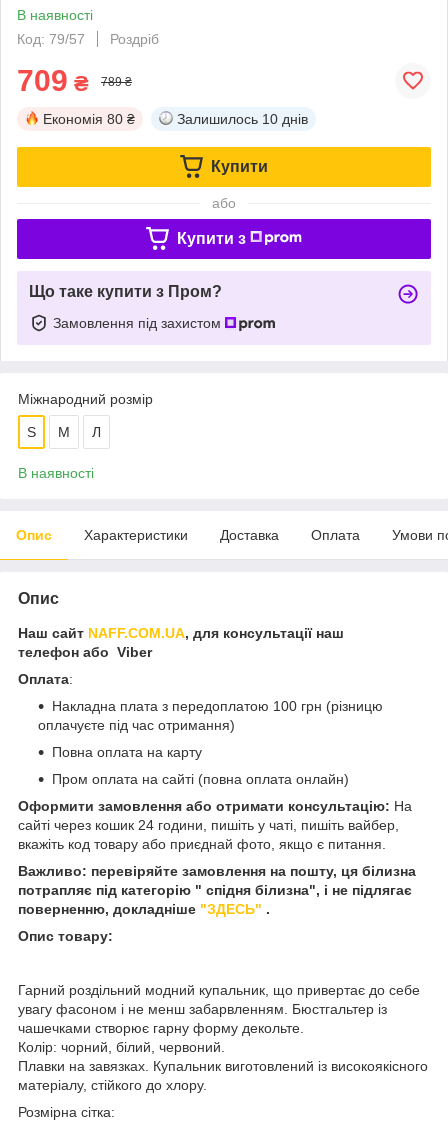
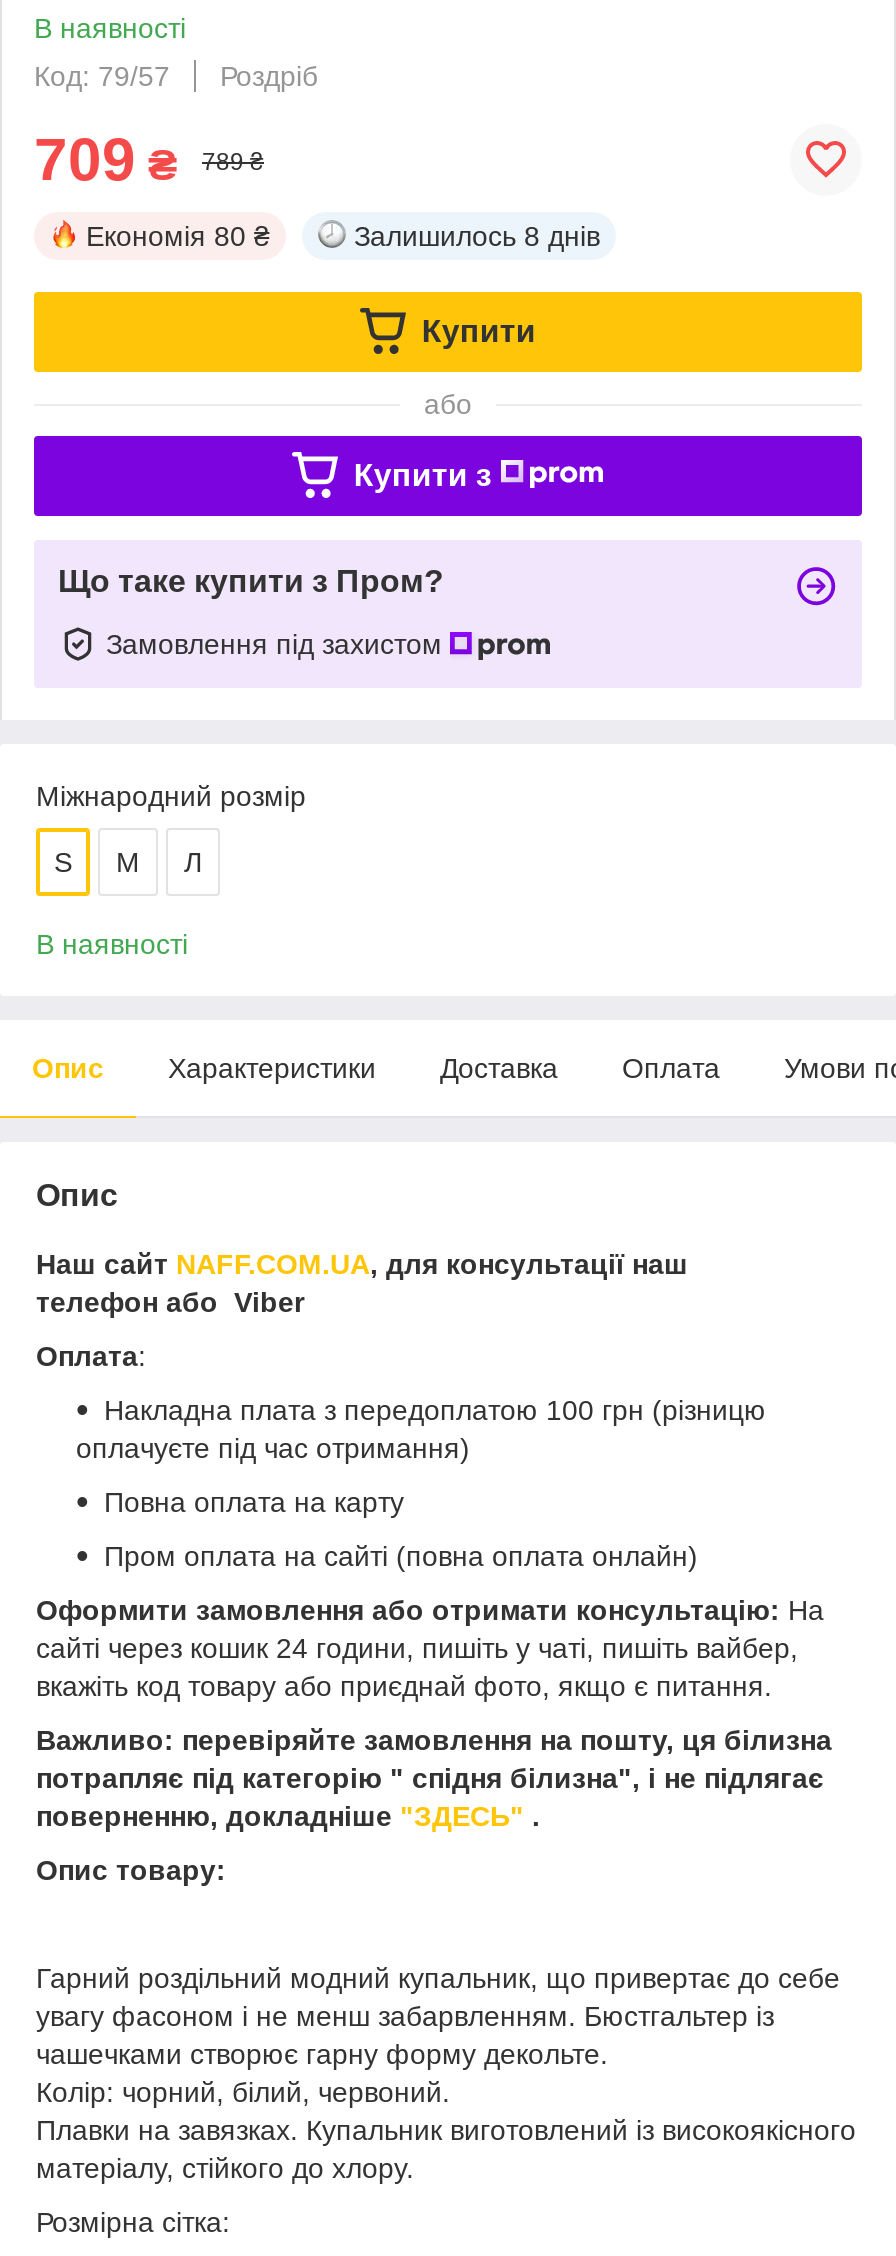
- Залишилось 10 днів
+ Залишилось 8 днів
